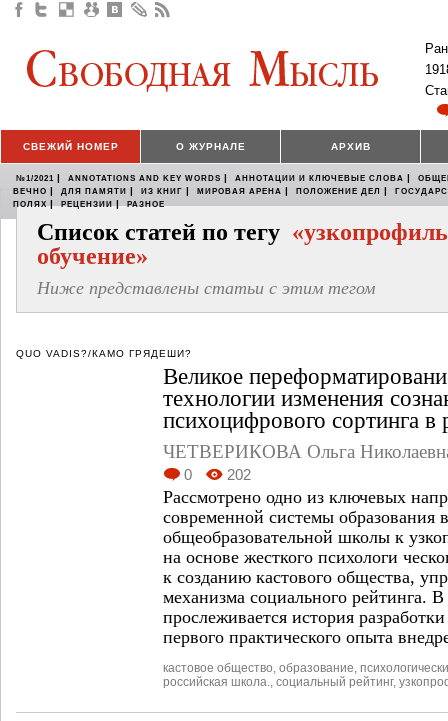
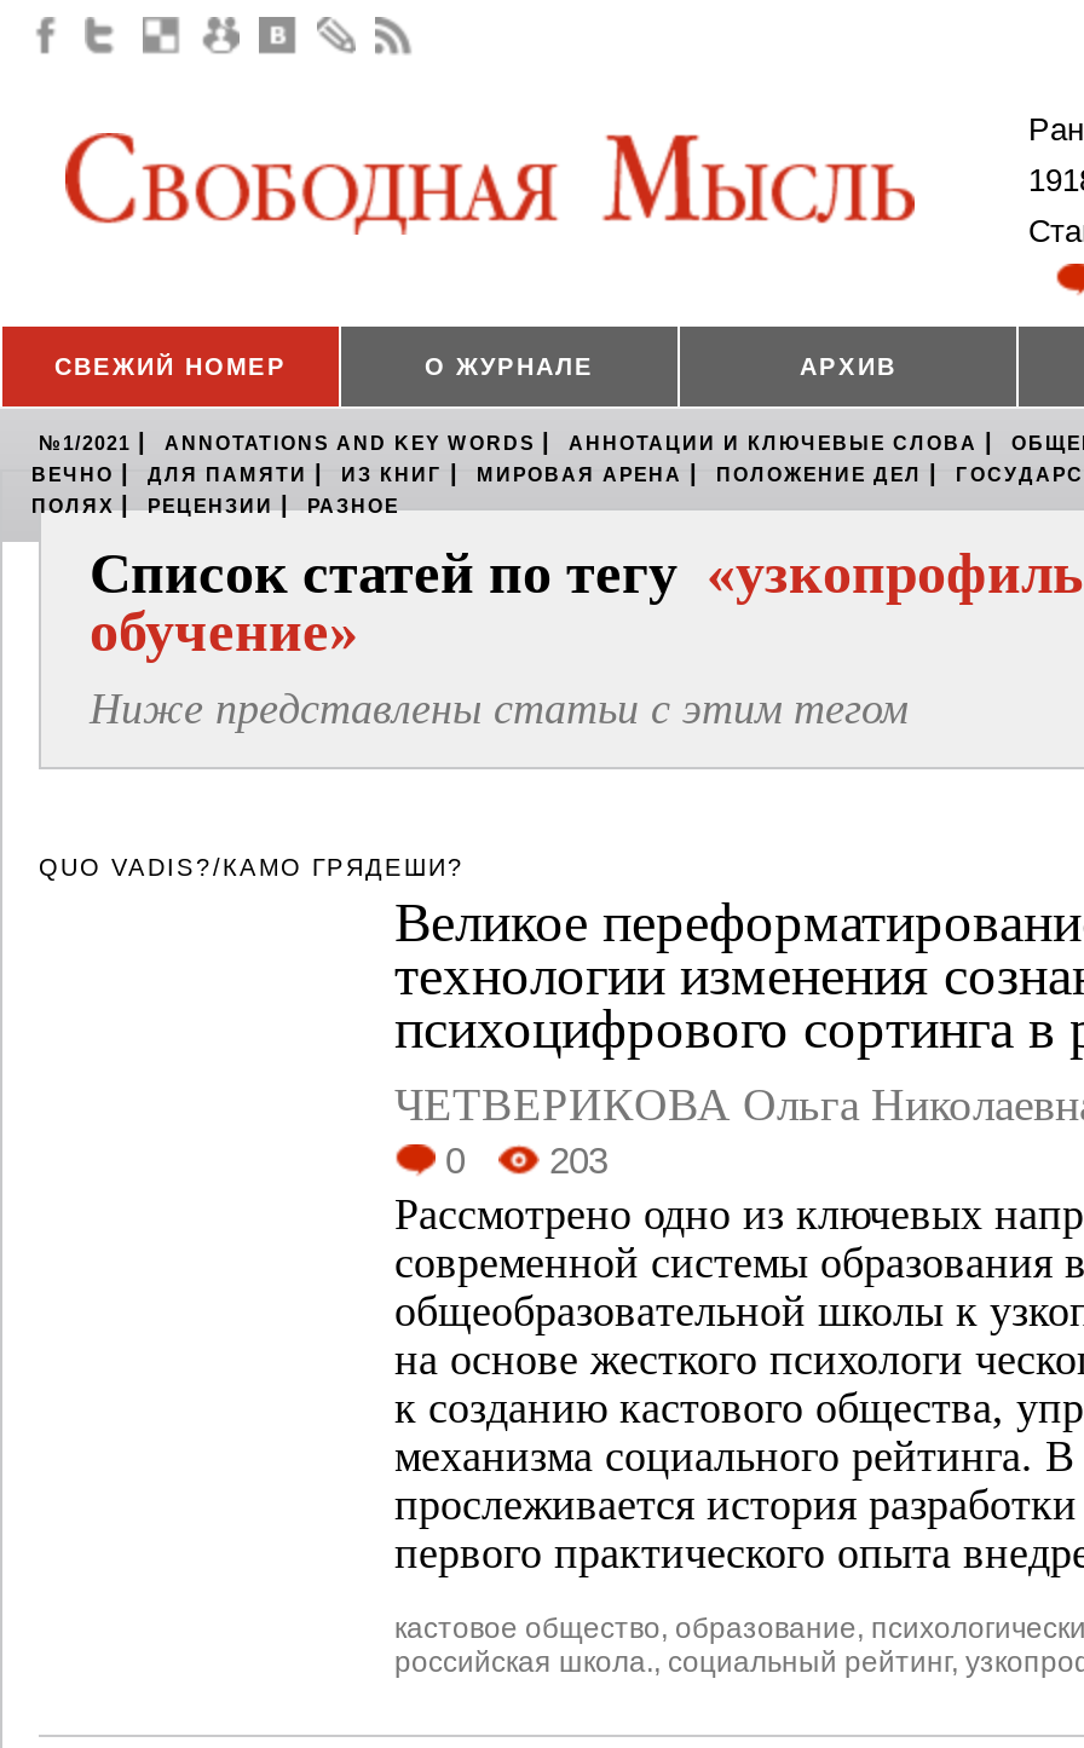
- 202
+ 203
